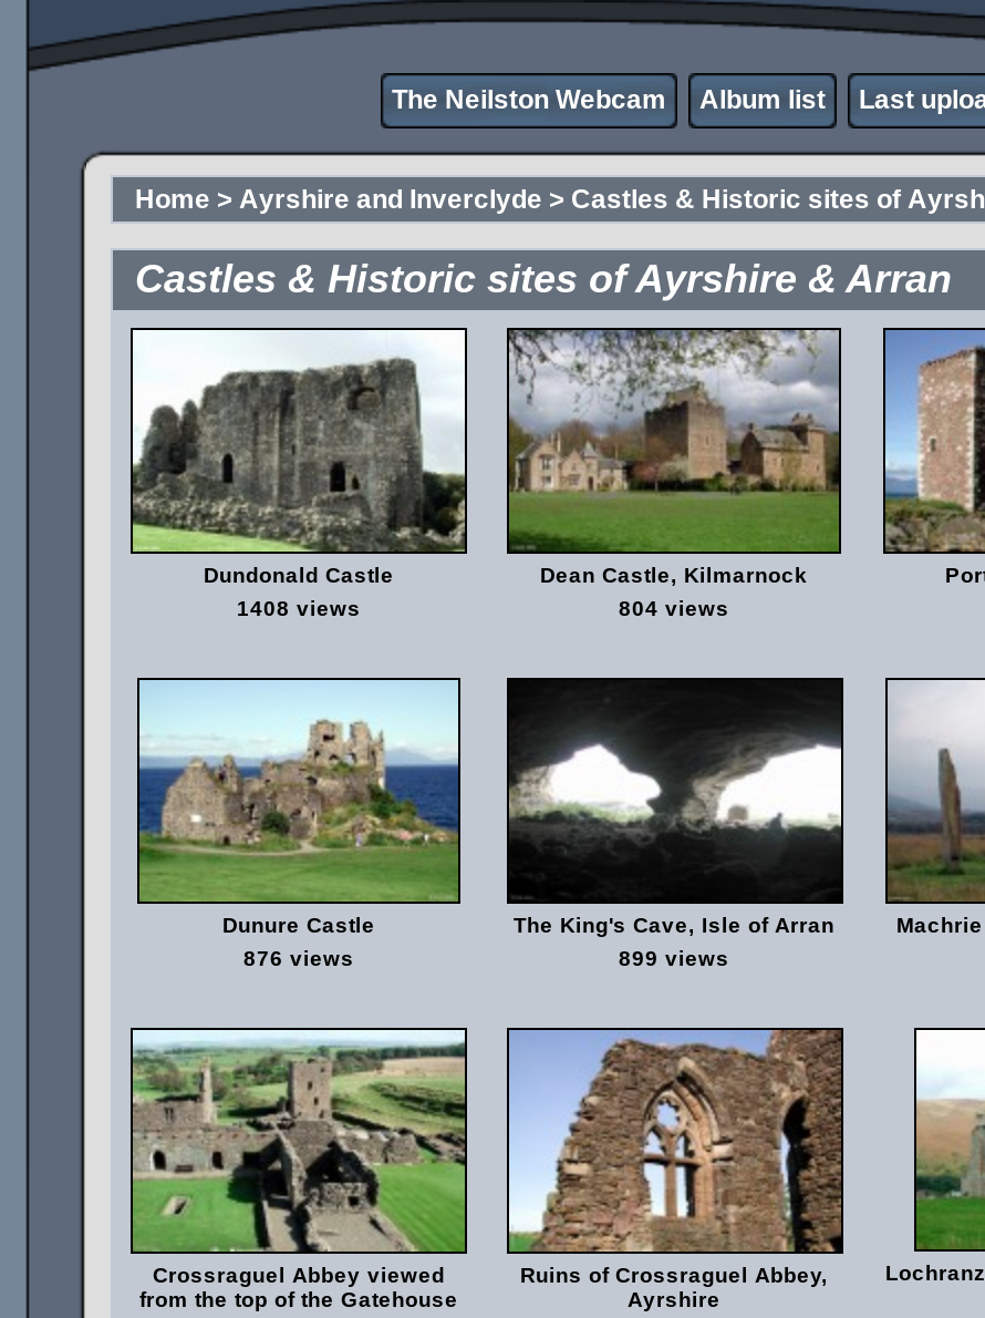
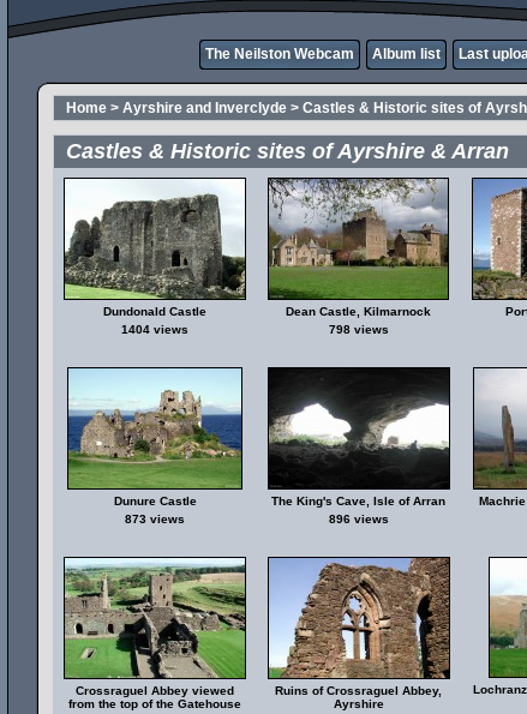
- 1408 views
+ 1404 views

- 804 views
+ 798 views

- 876 views
+ 873 views

- 899 views
+ 896 views
